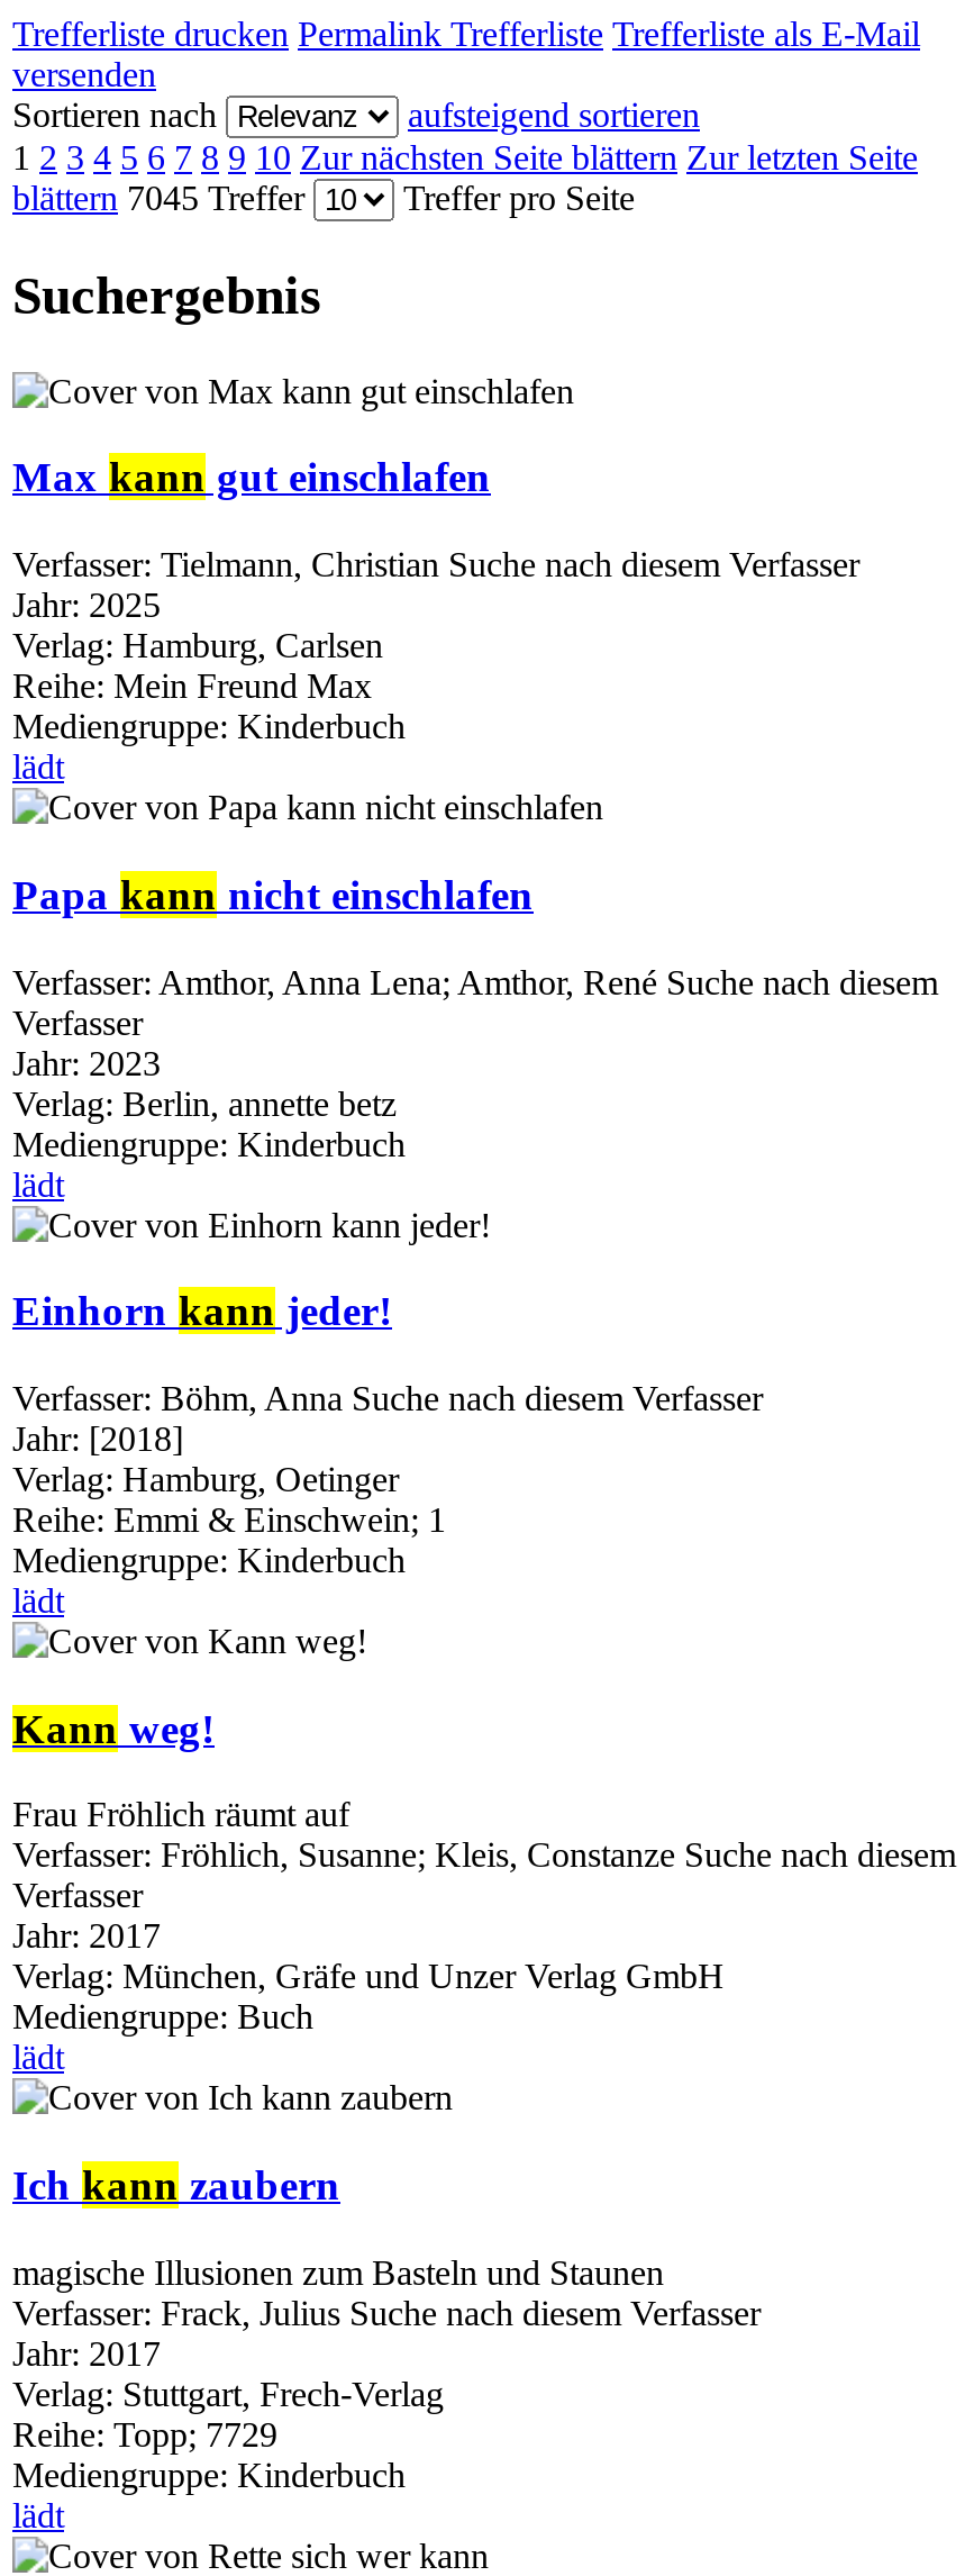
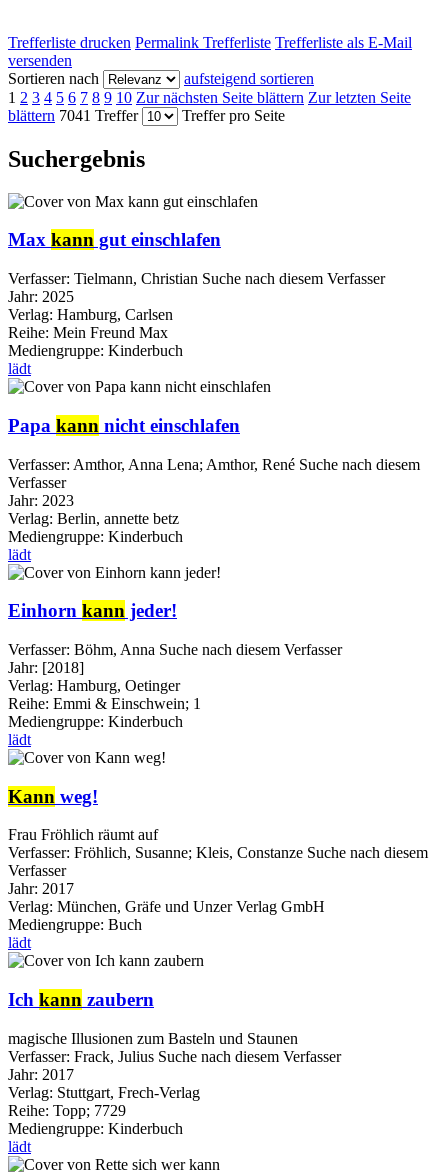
- blättern 7045 Treffer
+ blättern 7041 Treffer
